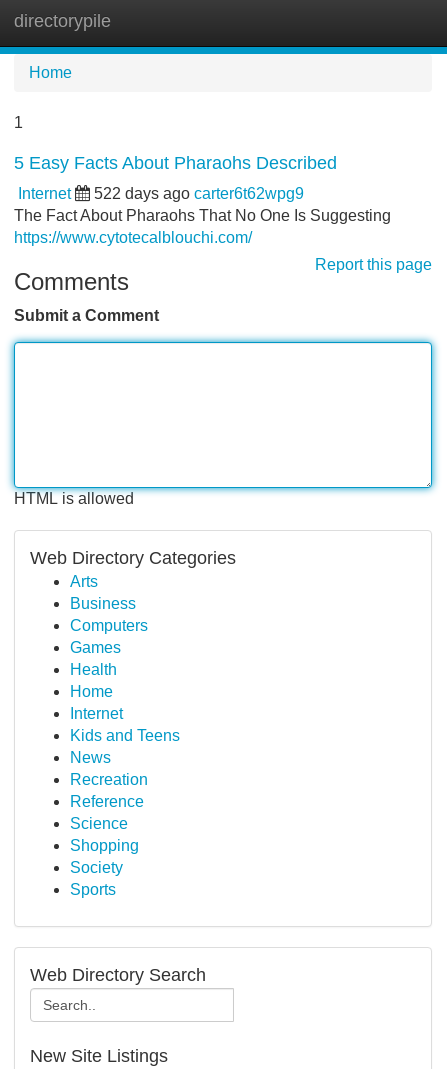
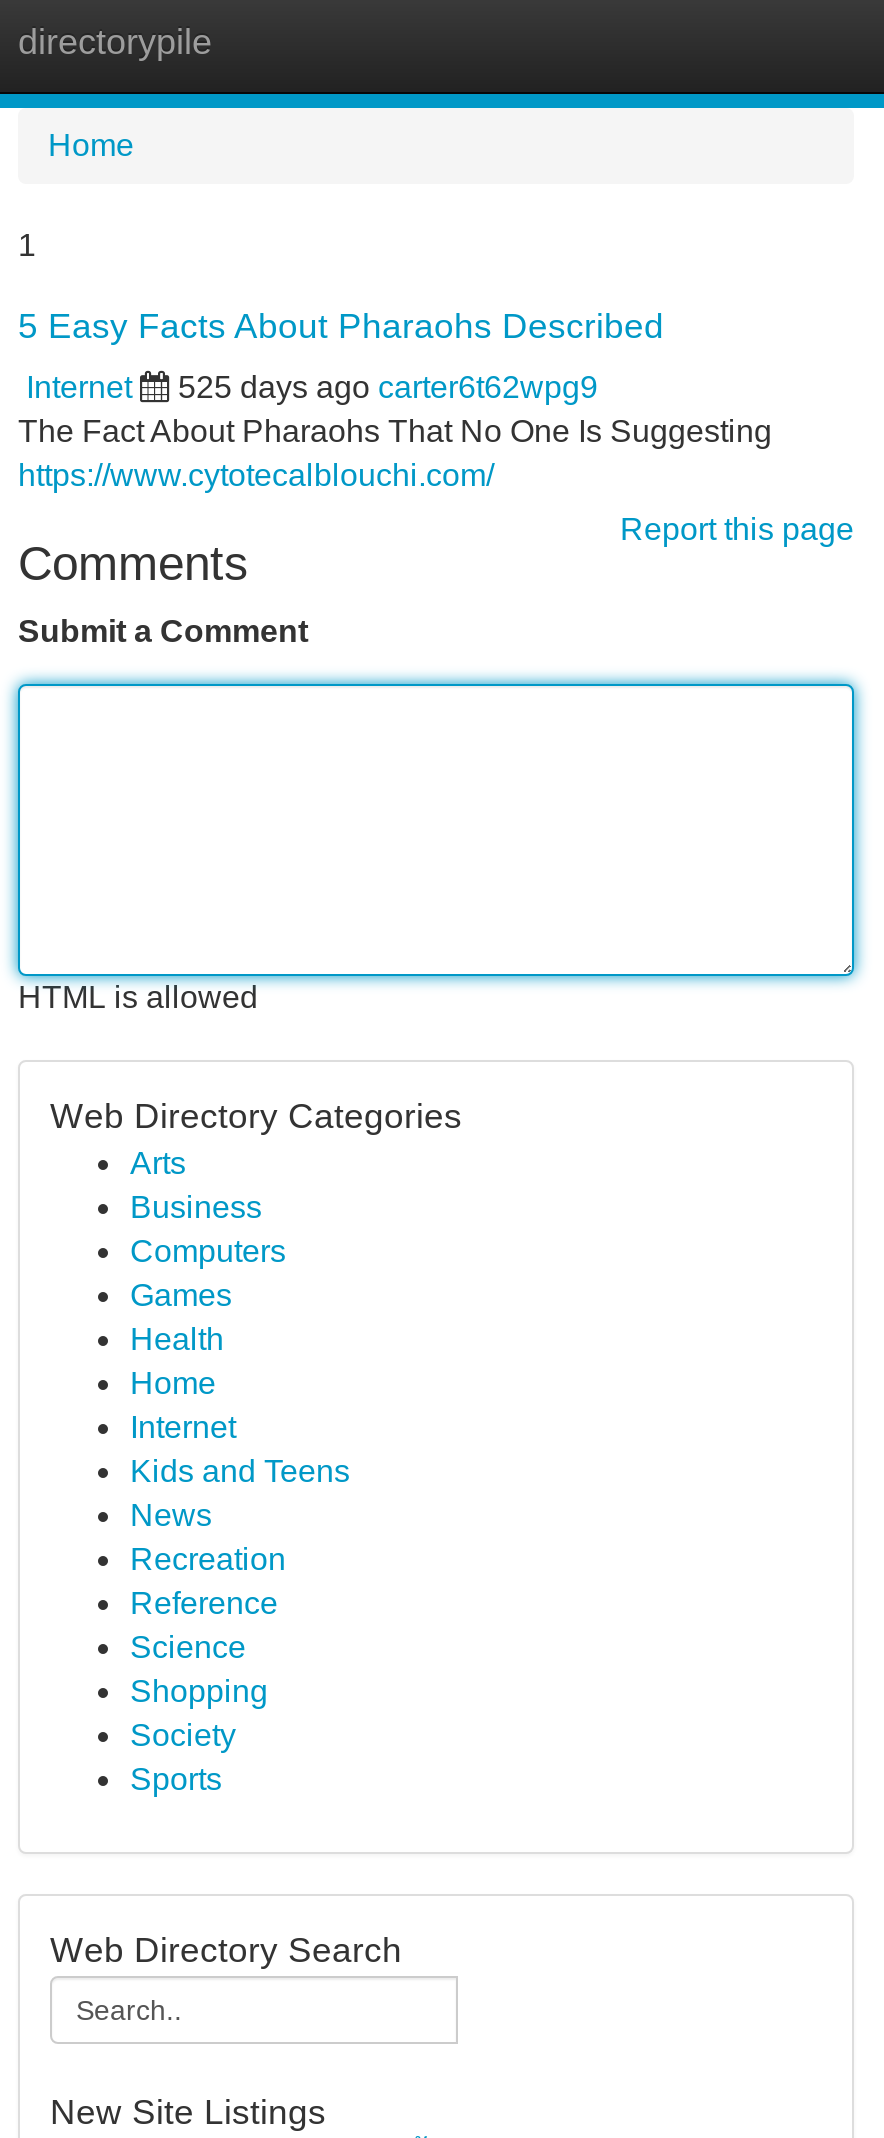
- 522 days ago carter6t62wpg9
+ 525 days ago carter6t62wpg9
